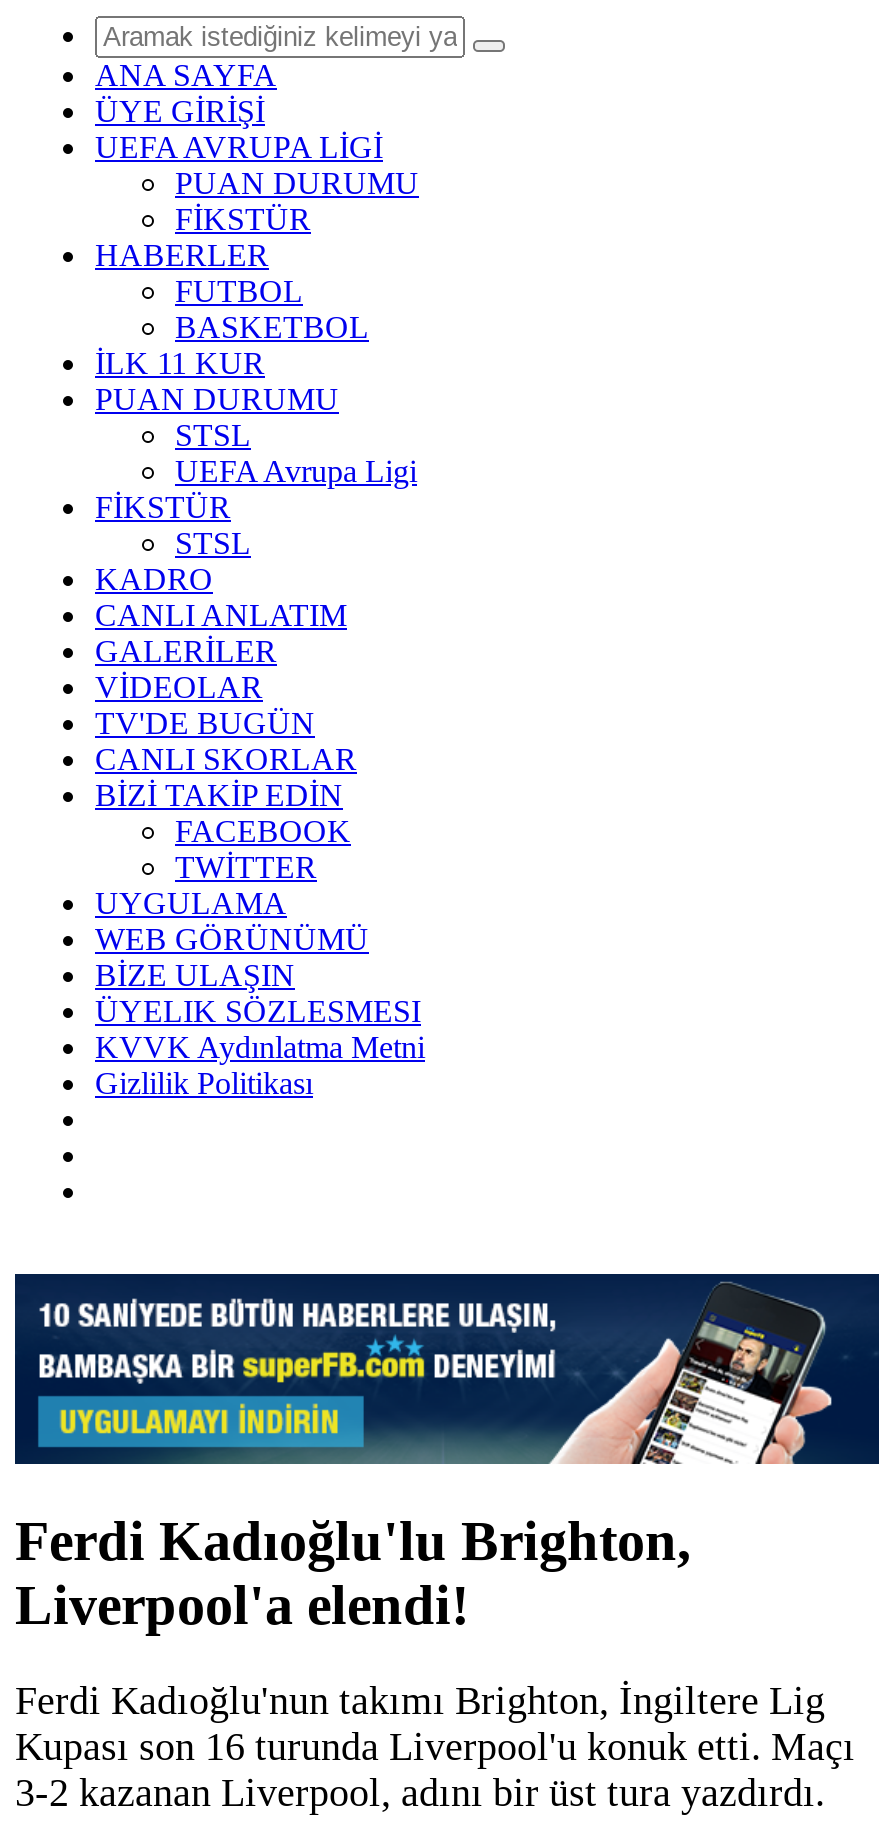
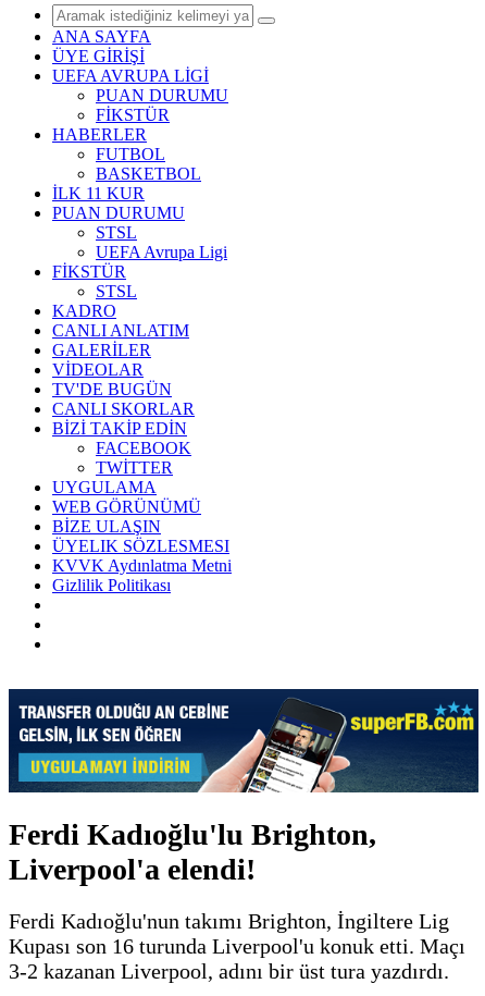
- [image]
+ [image]
